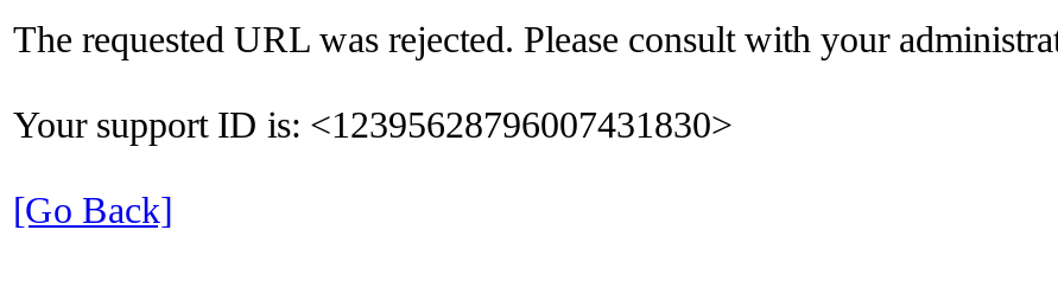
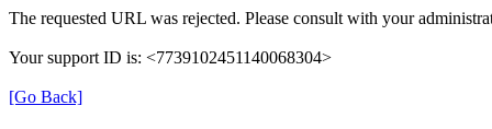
- Your support ID is: <12395628796007431830>
+ Your support ID is: <7739102451140068304>
